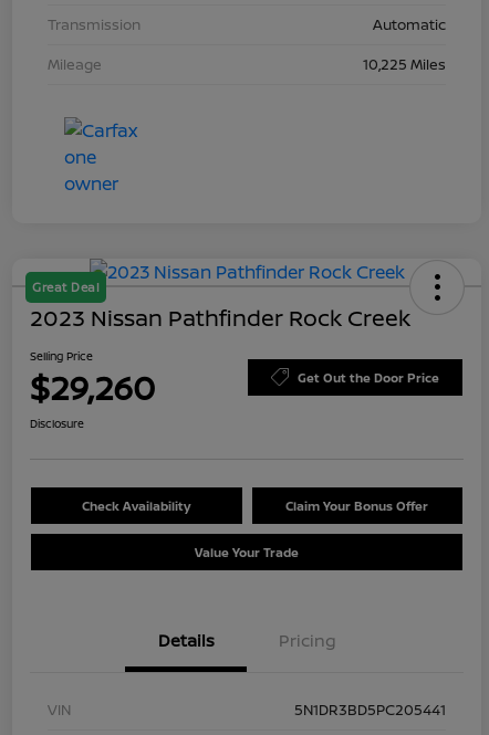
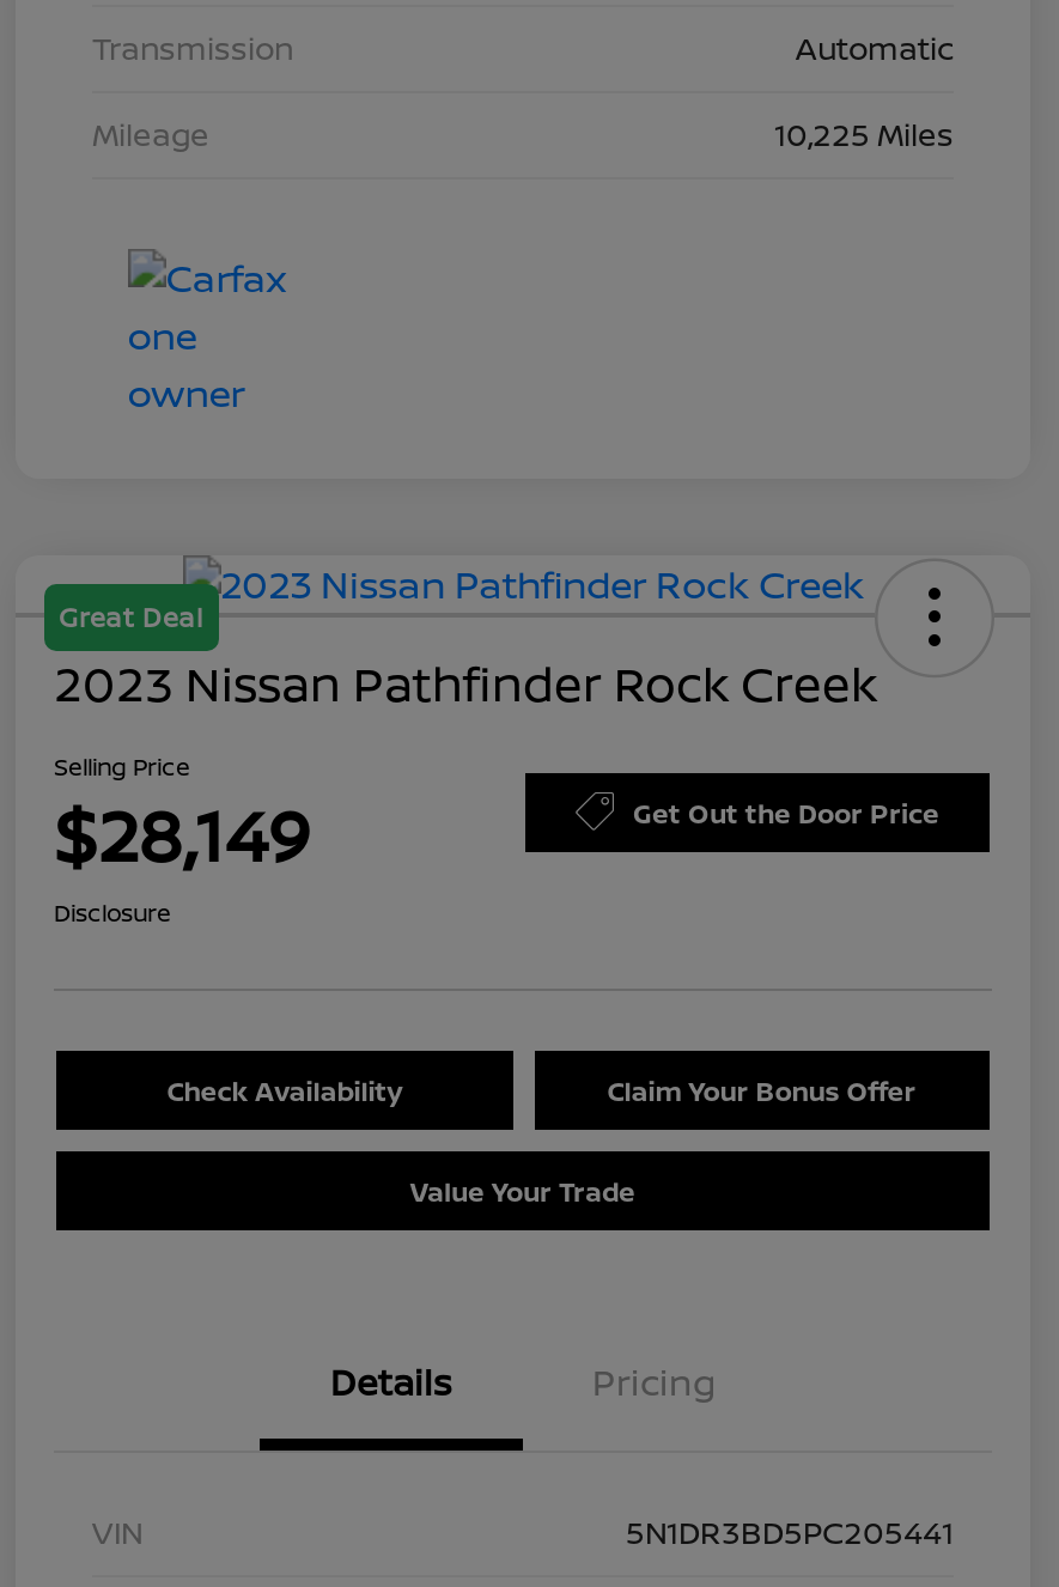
- $29,260
+ $28,149
